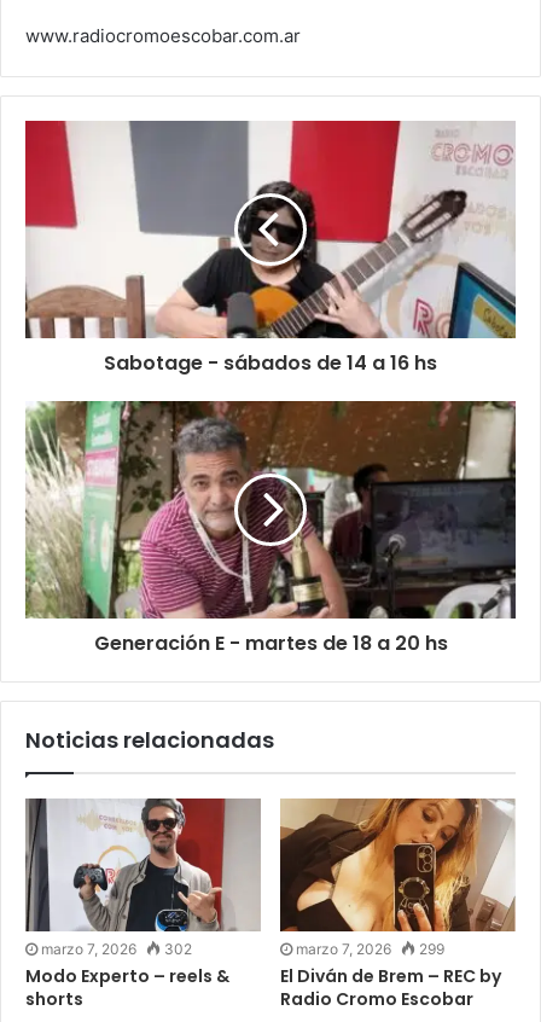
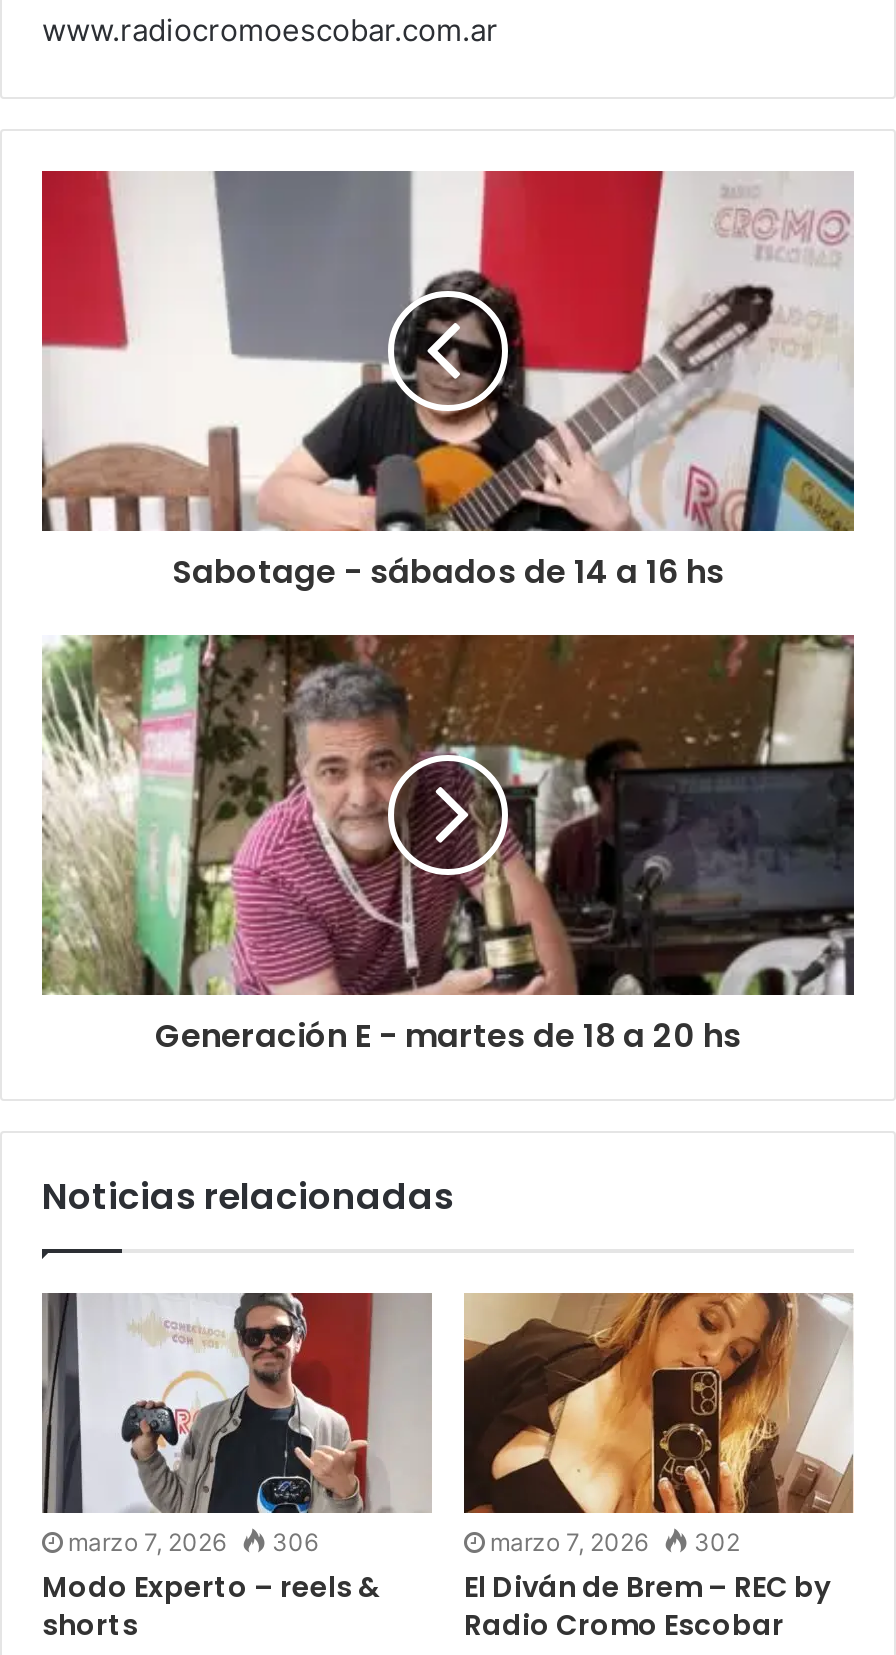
- marzo 7, 2026 302
+ marzo 7, 2026 306

- marzo 7, 2026 299
+ marzo 7, 2026 302
